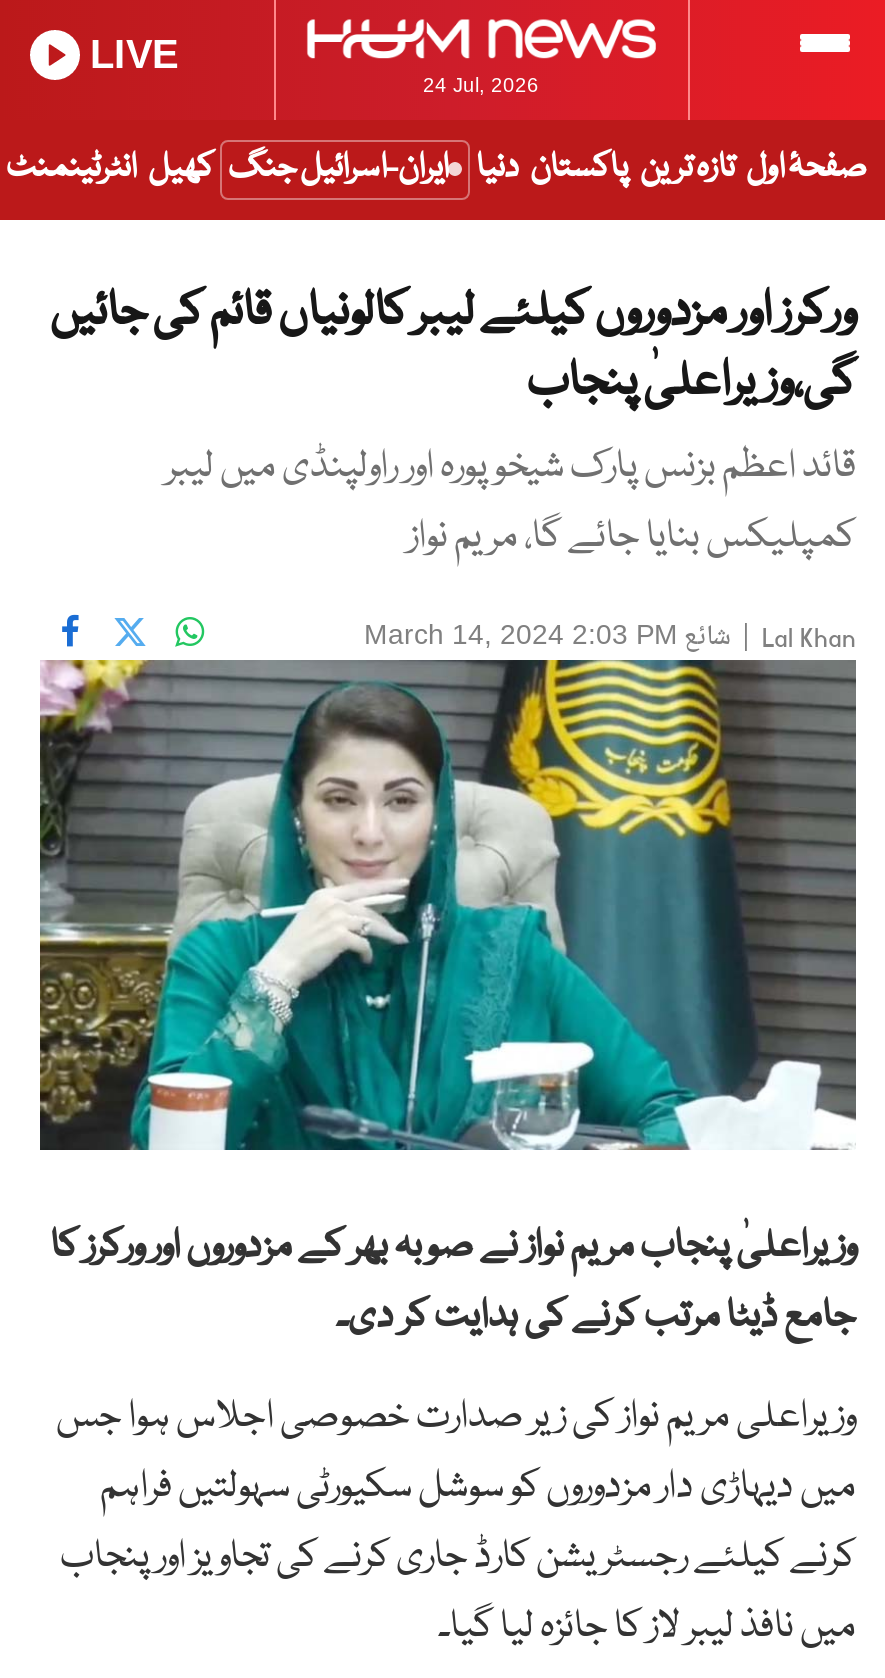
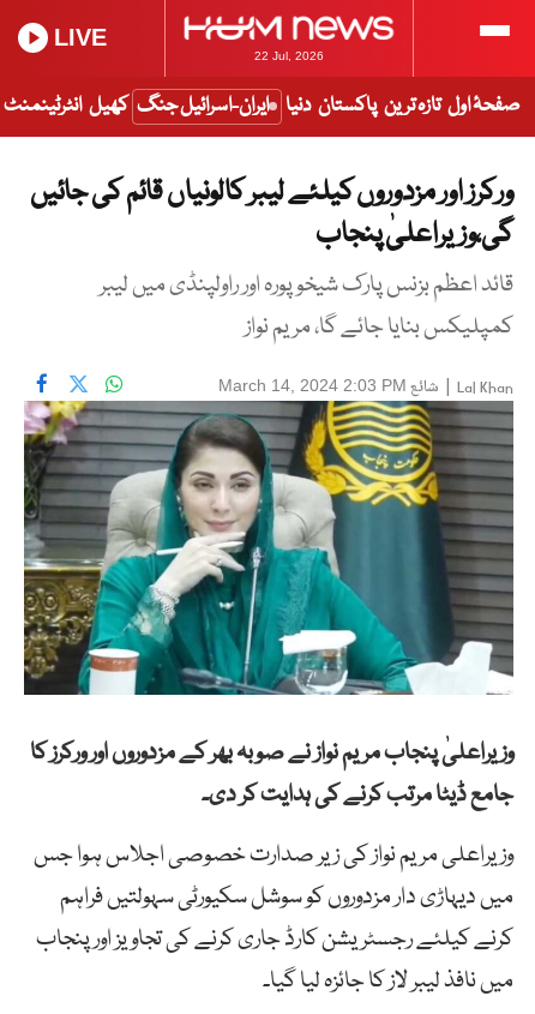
- 24 Jul, 2026
+ 22 Jul, 2026
